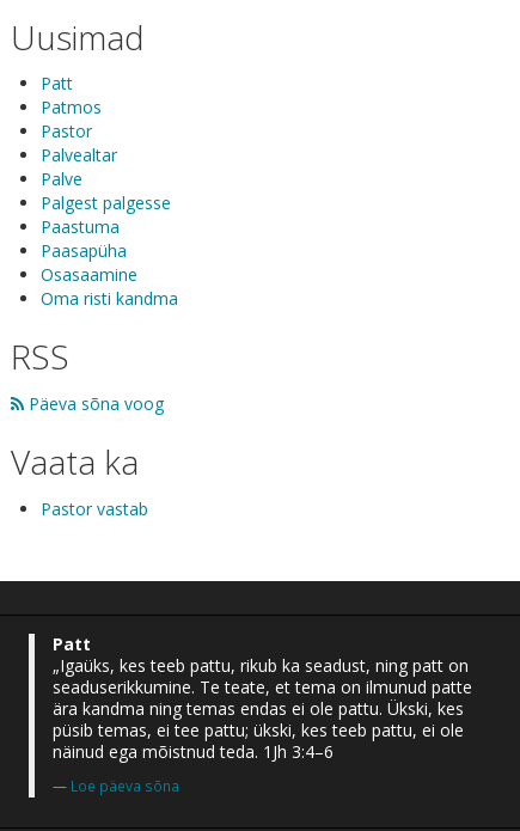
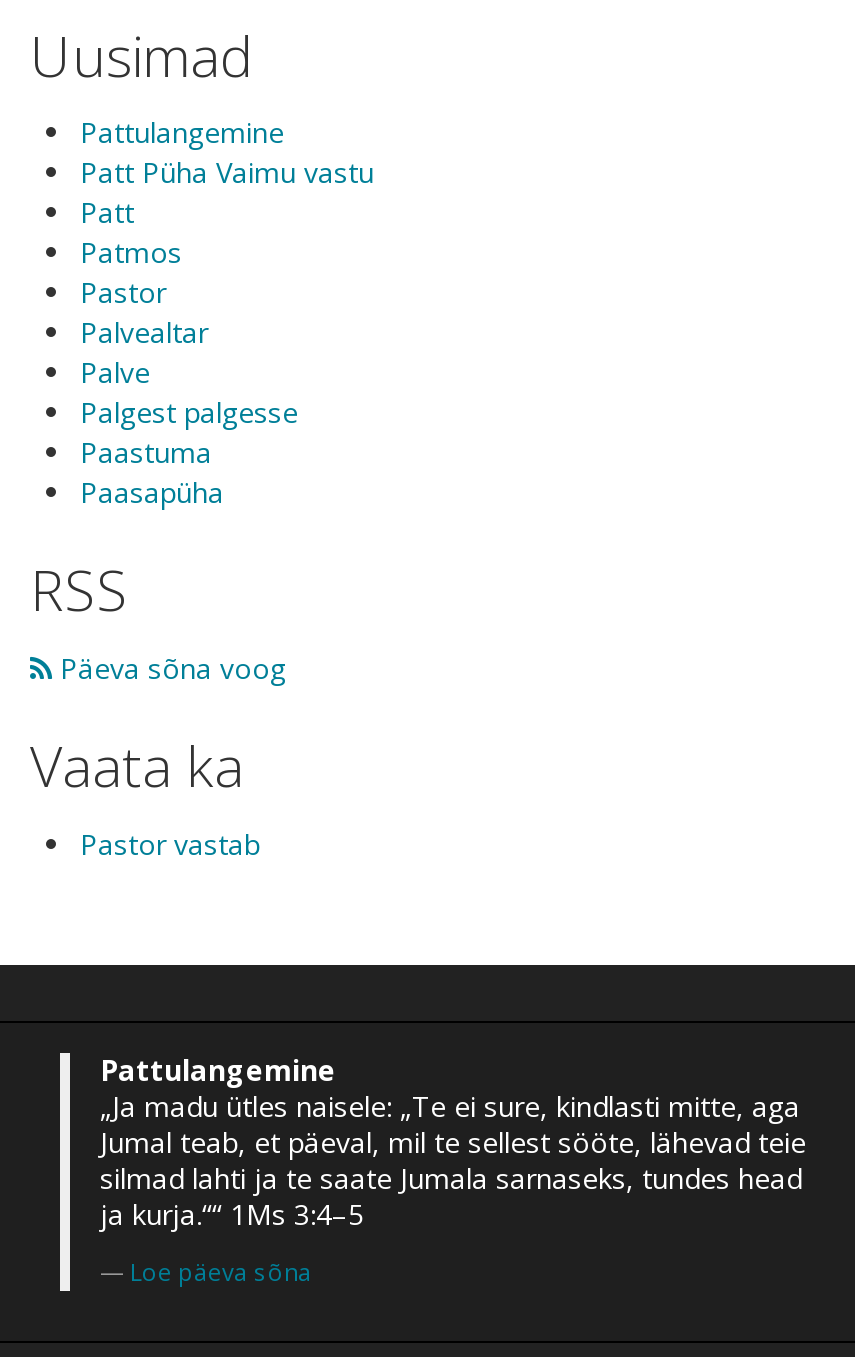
+ Pattulangemine
+ Patt Püha Vaimu vastu

moved down: Patt | Patmos | Pastor | Palvealtar | Palve | Palgest palgesse | Paastuma | Paasapüha

- Osasaamine
- Oma risti kandma

- Patt
- „Igaüks, kes teeb pattu, rikub ka seadust, ning patt on
- seaduserikkumine. Te teate, et tema on ilmunud patte
- ära kandma ning temas endas ei ole pattu. Ükski, kes
- püsib temas, ei tee pattu; ükski, kes teeb pattu, ei ole
- näinud ega mõistnud teda. 1Jh 3:4–6
+ Pattulangemine
+ „Ja madu ütles naisele: „Te ei sure, kindlasti mitte, aga
+ Jumal teab, et päeval, mil te sellest sööte, lähevad teie
+ silmad lahti ja te saate Jumala sarnaseks, tundes head
+ ja kurja.““ 1Ms 3:4–5
